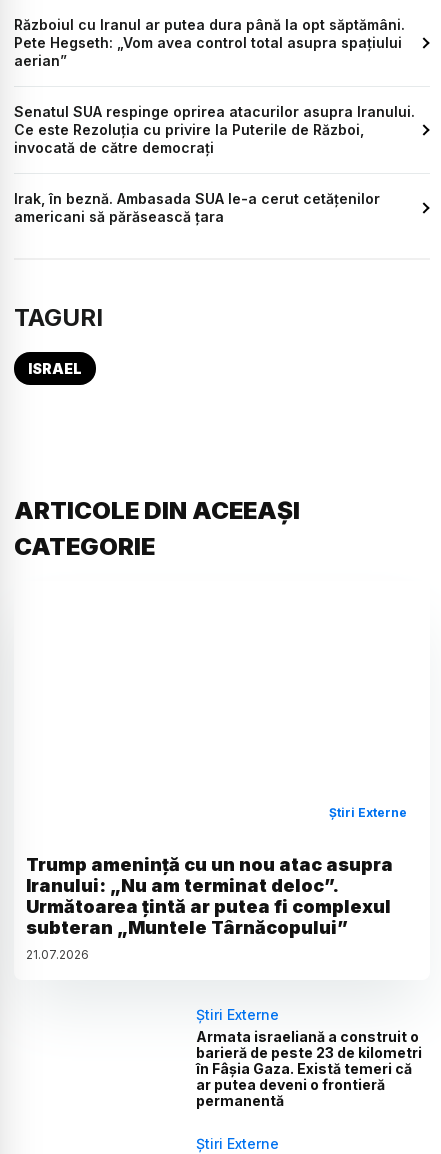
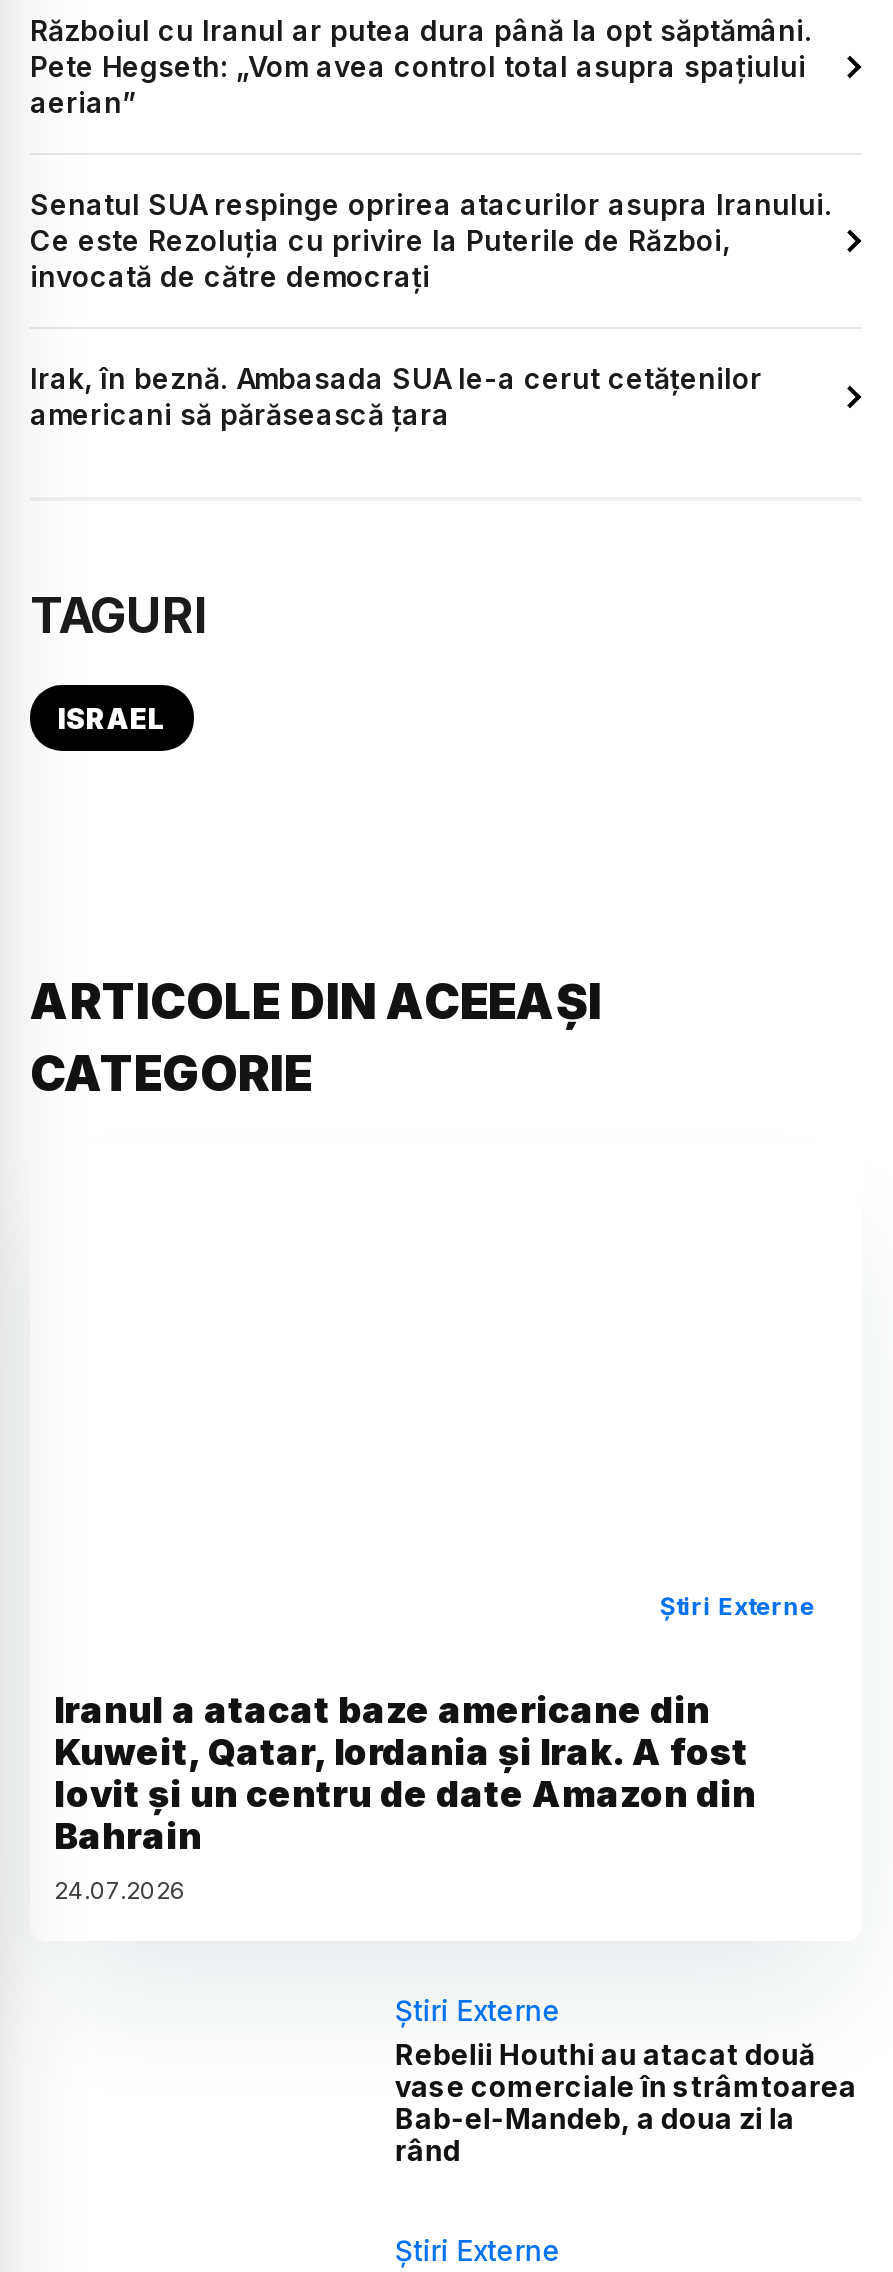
- Trump amenință cu un nou atac asupra
- Iranului: „Nu am terminat deloc”.
- Următoarea țintă ar putea fi complexul
- subteran „Muntele Târnăcopului”
- 21.07.2026
+ Iranul a atacat baze americane din
+ Kuweit, Qatar, Iordania și Irak. A fost
+ lovit și un centru de date Amazon din
+ Bahrain
+ 24.07.2026

- Armata israeliană a construit o
- barieră de peste 23 de kilometri
- în Fâșia Gaza. Există temeri că
- ar putea deveni o frontieră
- permanentă
+ Rebelii Houthi au atacat două
+ vase comerciale în strâmtoarea
+ Bab-el-Mandeb, a doua zi la
+ rând
